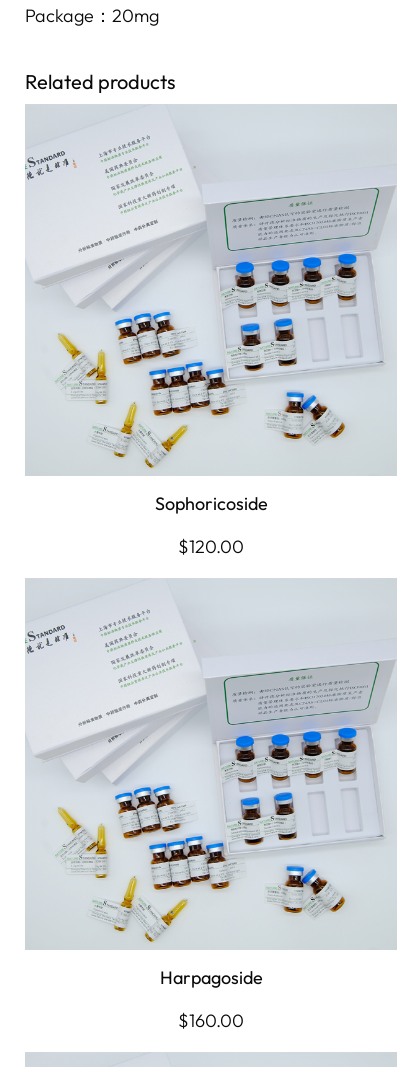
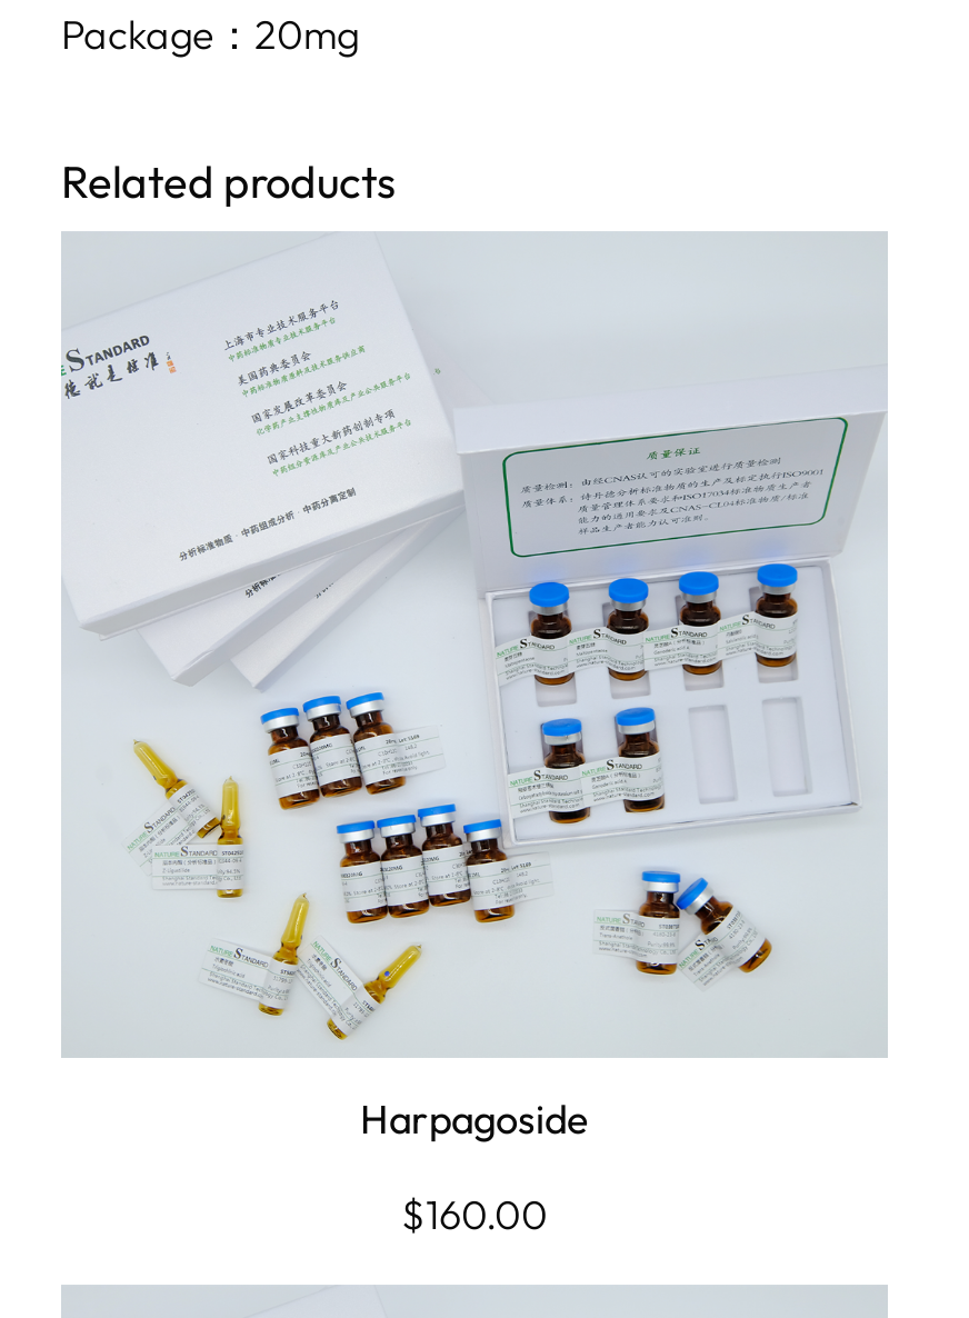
- Sophoricoside
- $120.00
